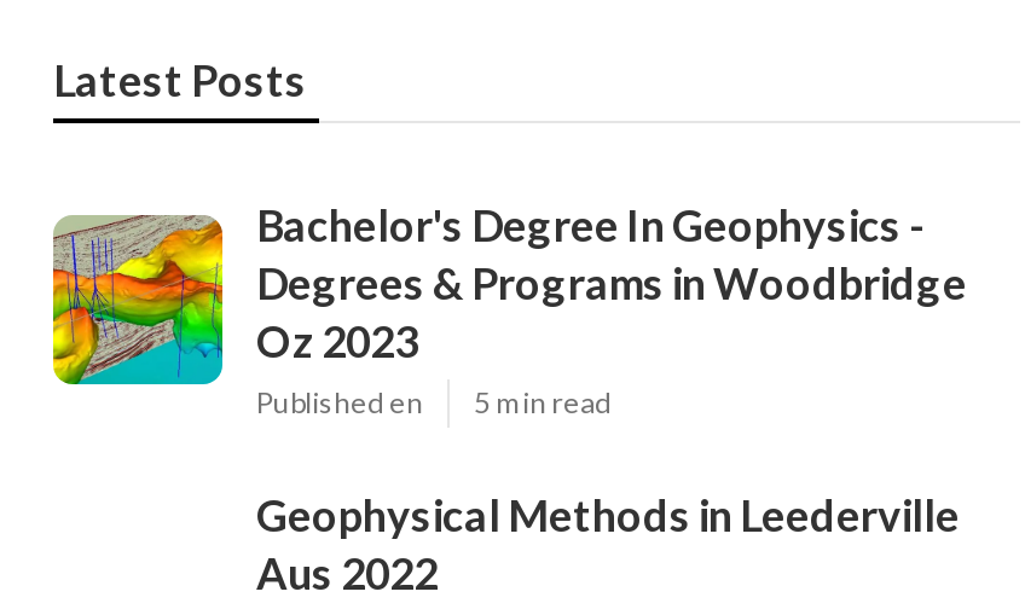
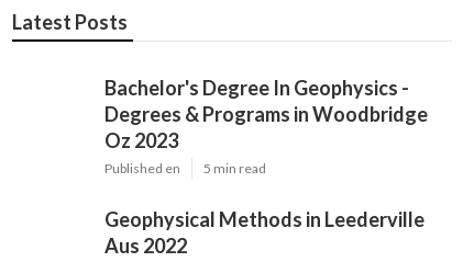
- [image]
